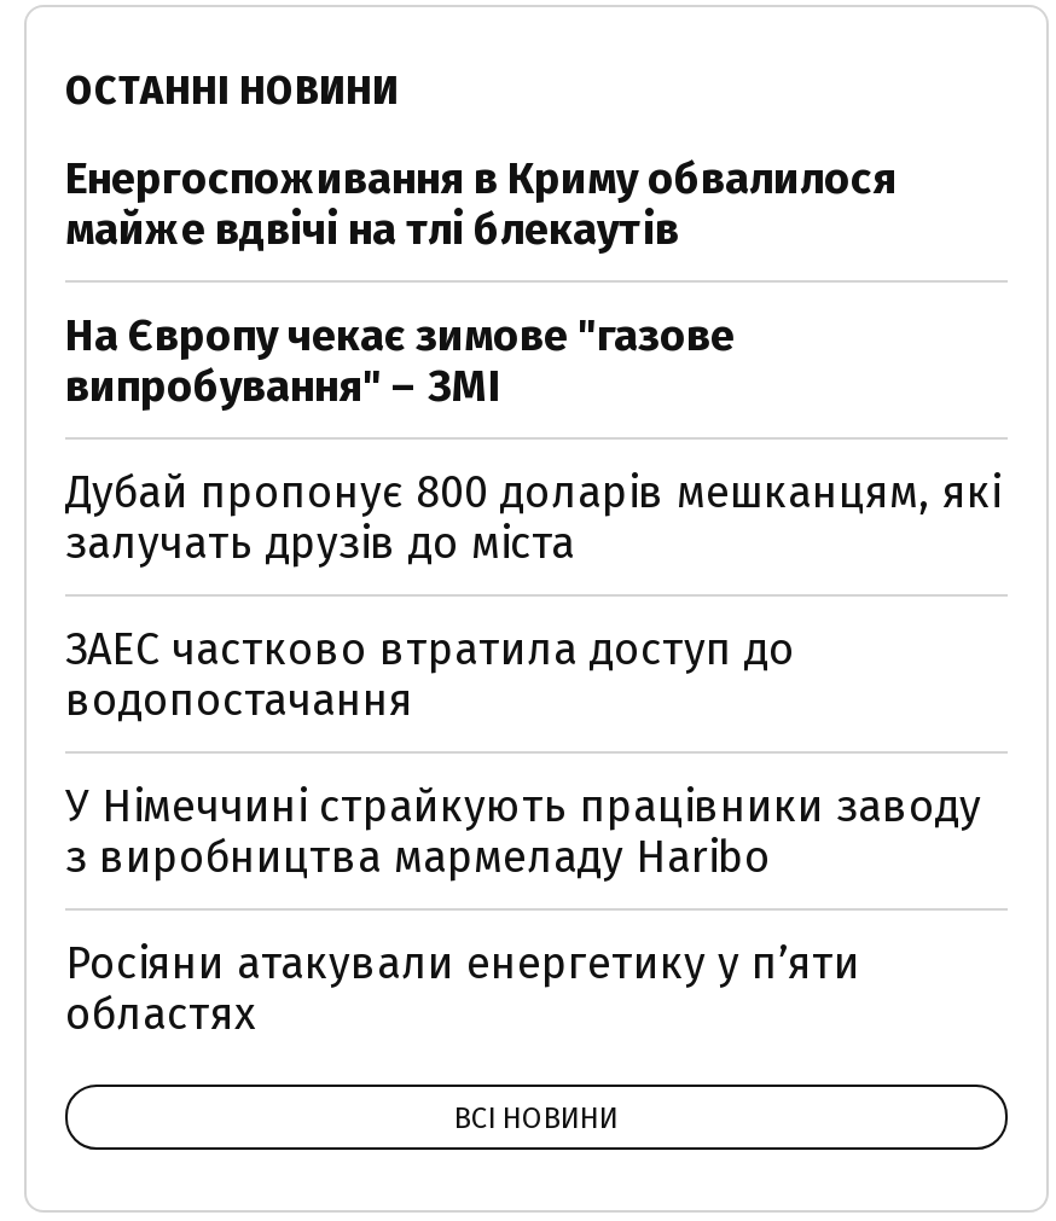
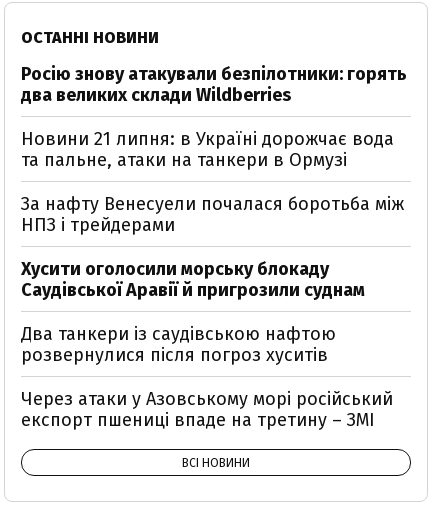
- Енергоспоживання в Криму обвалилося
- майже вдвічі на тлі блекаутів
+ Росію знову атакували безпілотники: горять
+ два великих склади Wildberries

- На Європу чекає зимове "газове
- випробування" – ЗМІ
+ Новини 21 липня: в Україні дорожчає вода
+ та пальне, атаки на танкери в Ормузі

- Дубай пропонує 800 доларів мешканцям, які
- залучать друзів до міста
+ За нафту Венесуели почалася боротьба між
+ НПЗ і трейдерами

- ЗАЕС частково втратила доступ до
- водопостачання
+ Хусити оголосили морську блокаду
+ Саудівської Аравії й пригрозили суднам

- У Німеччині страйкують працівники заводу
- з виробництва мармеладу Haribo
+ Два танкери із саудівською нафтою
+ розвернулися після погроз хуситів

- Росіяни атакували енергетику у пʼяти
- областях
+ Через атаки у Азовському морі російський
+ експорт пшениці впаде на третину – ЗМІ
